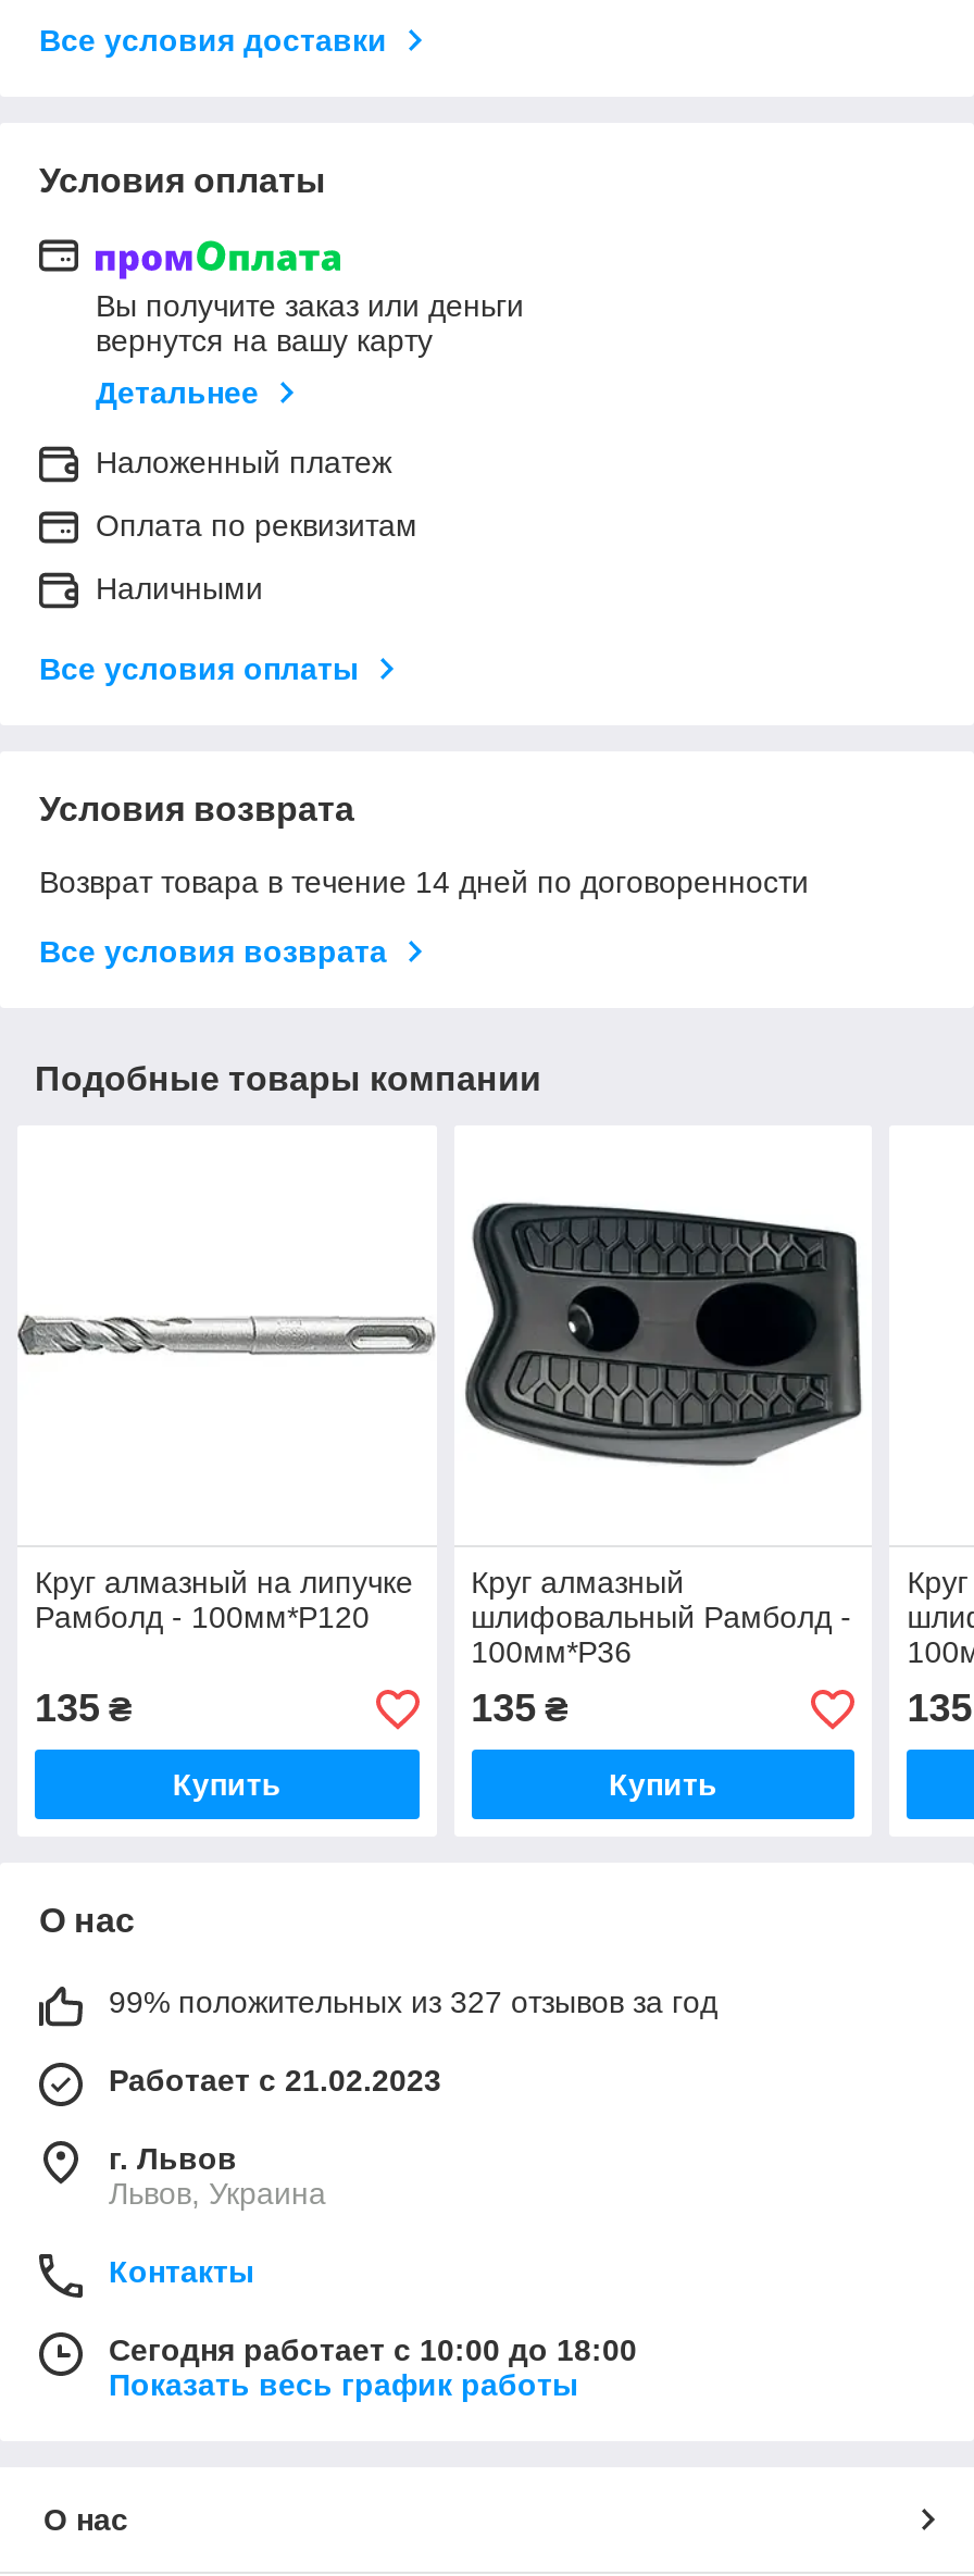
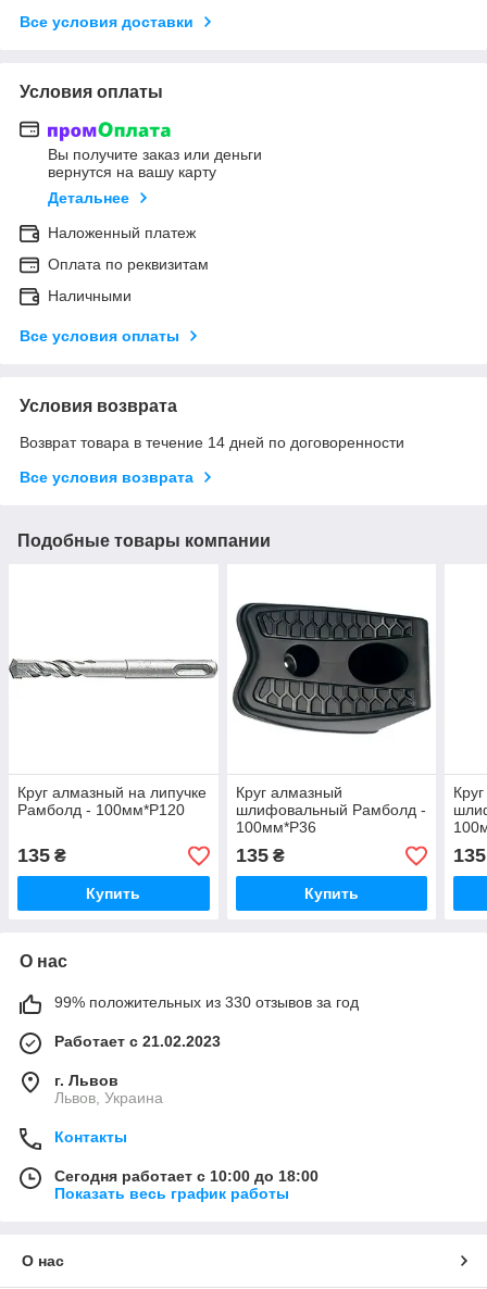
- 99% положительных из 327 отзывов за год
+ 99% положительных из 330 отзывов за год
